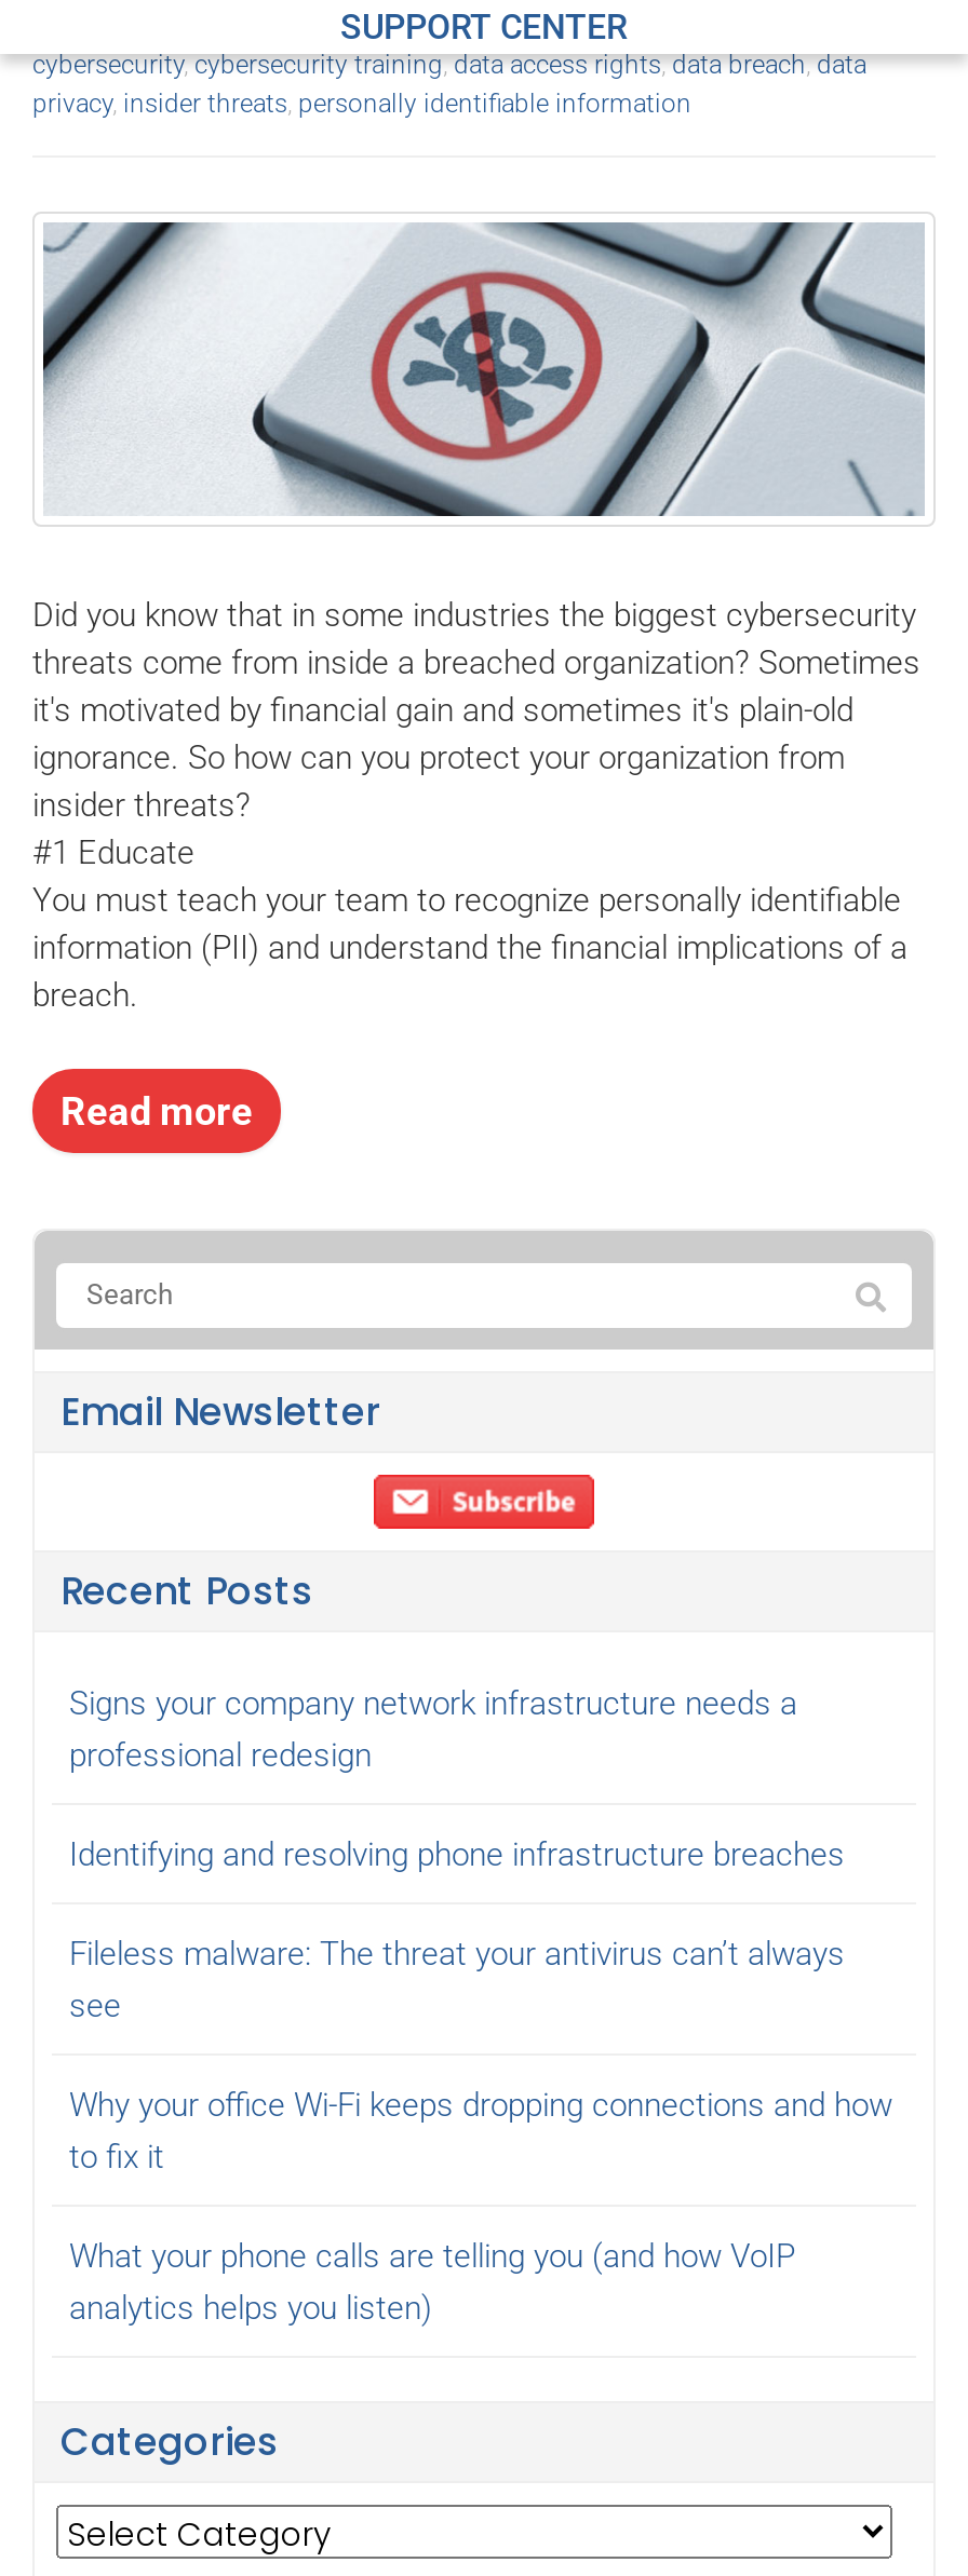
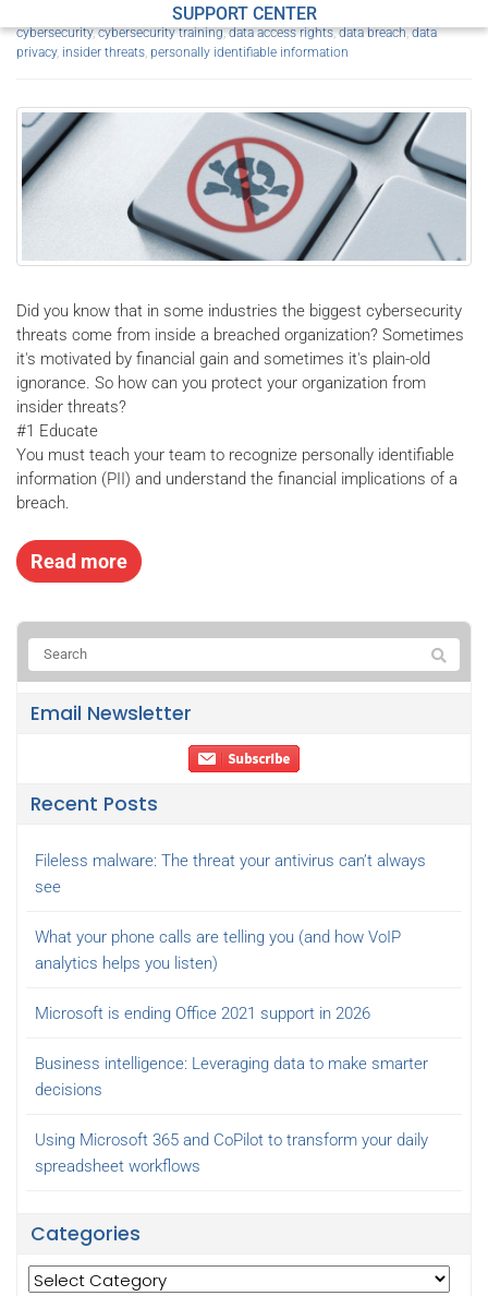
- Signs your company network infrastructure needs a
- professional redesign
- Identifying and resolving phone infrastructure breaches

moved up: Fileless malware: The threat your antivirus can’t always | see

- Why your office Wi-Fi keeps dropping connections and how
- to fix it

moved up: What your phone calls are telling you (and how VoIP | analytics helps you listen)

+ Microsoft is ending Office 2021 support in 2026
+ Business intelligence: Leveraging data to make smarter
+ decisions
+ Using Microsoft 365 and CoPilot to transform your daily
+ spreadsheet workflows
